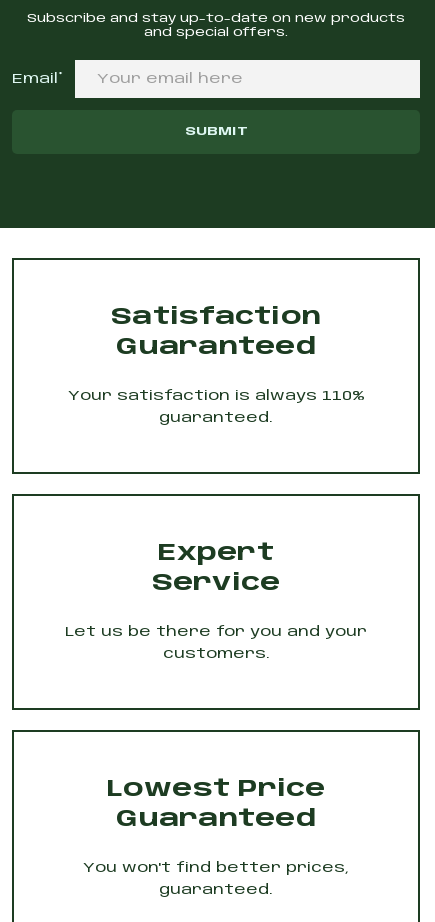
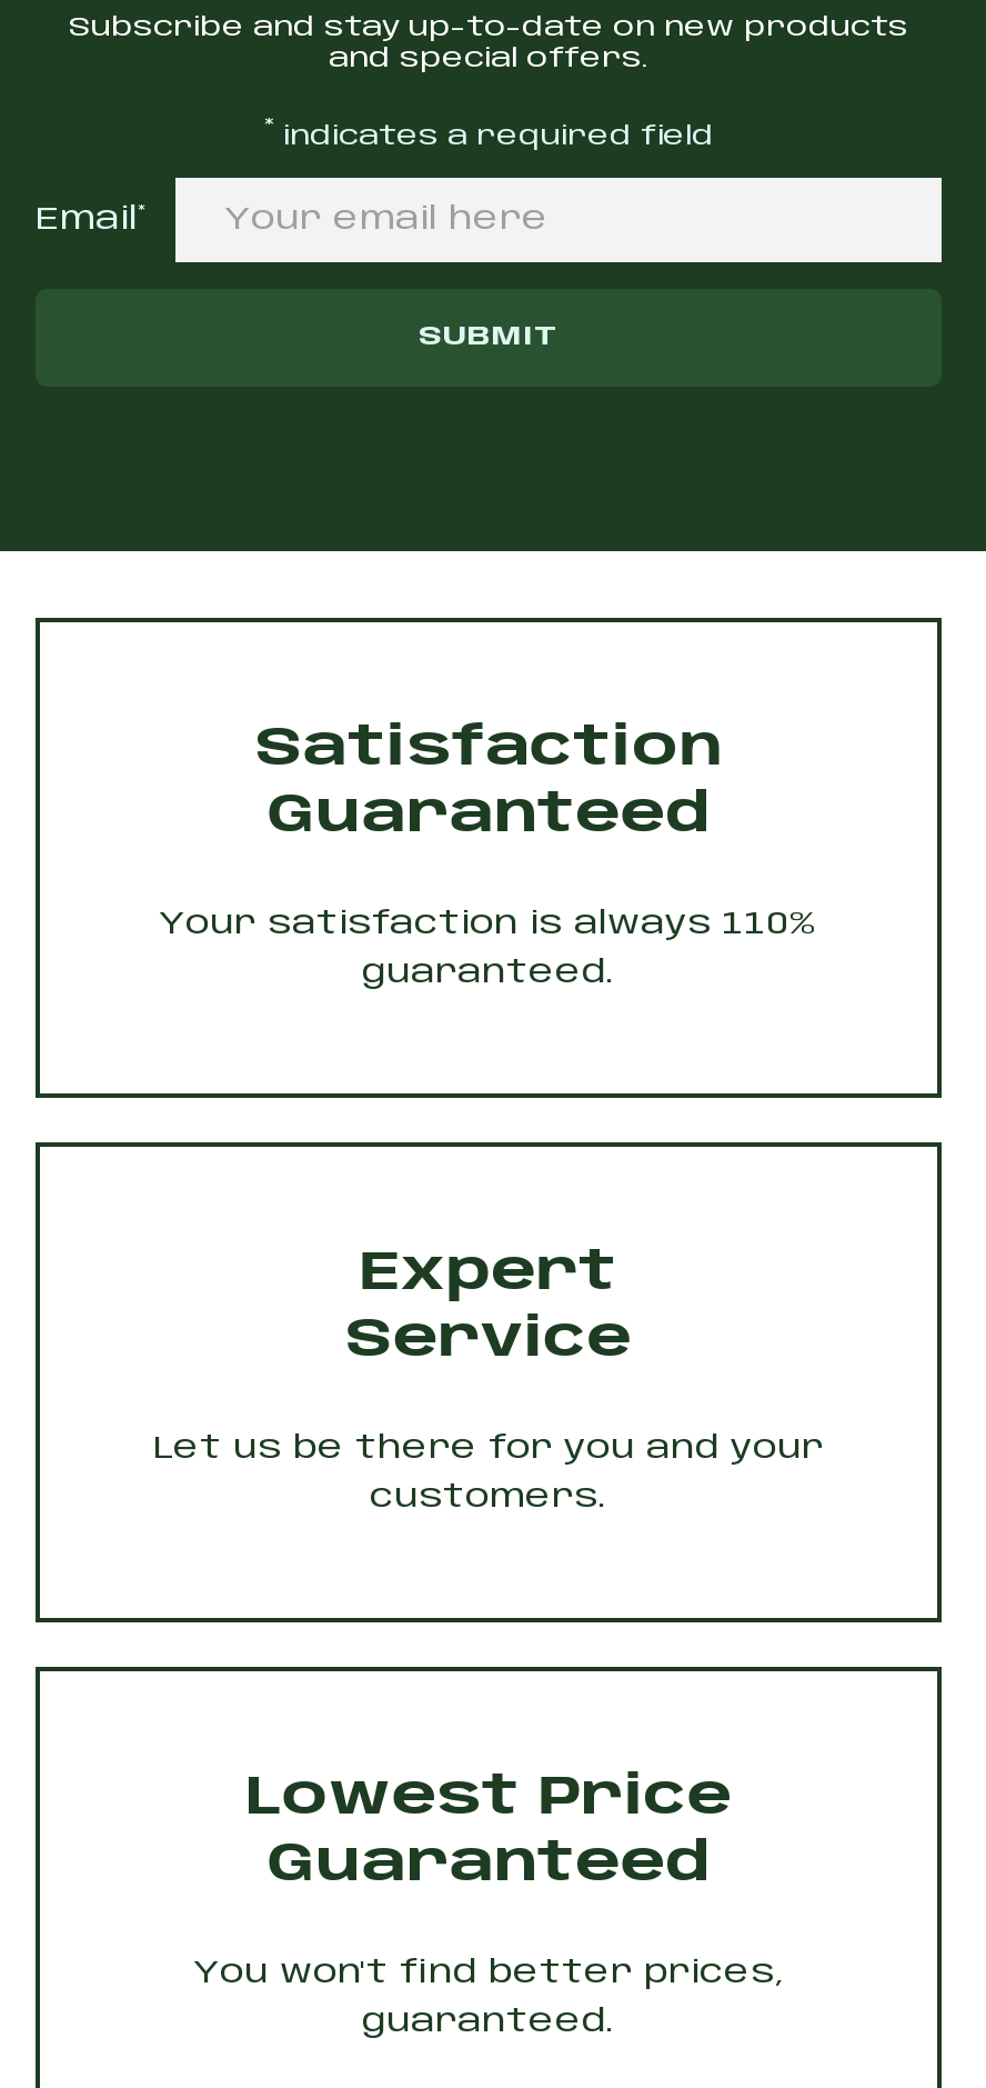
+ * indicates a required field
